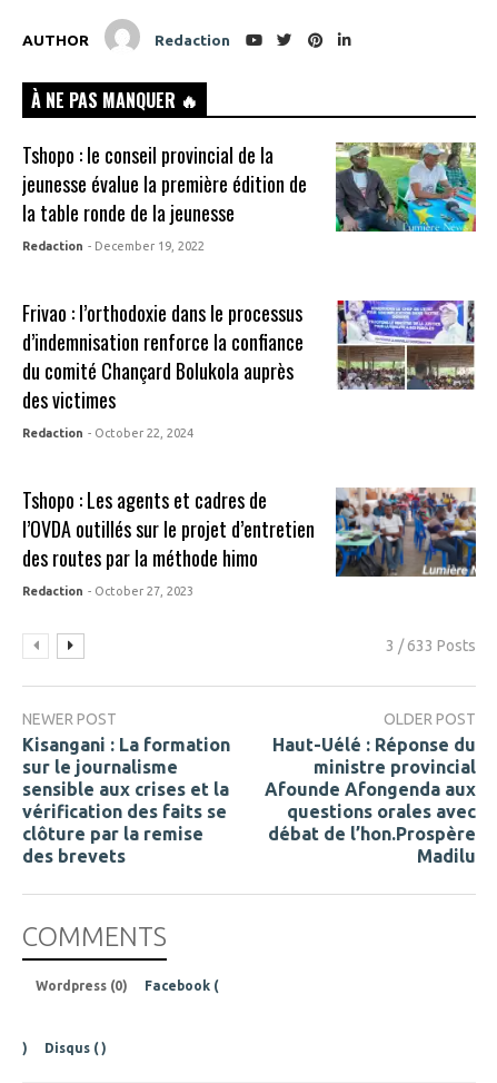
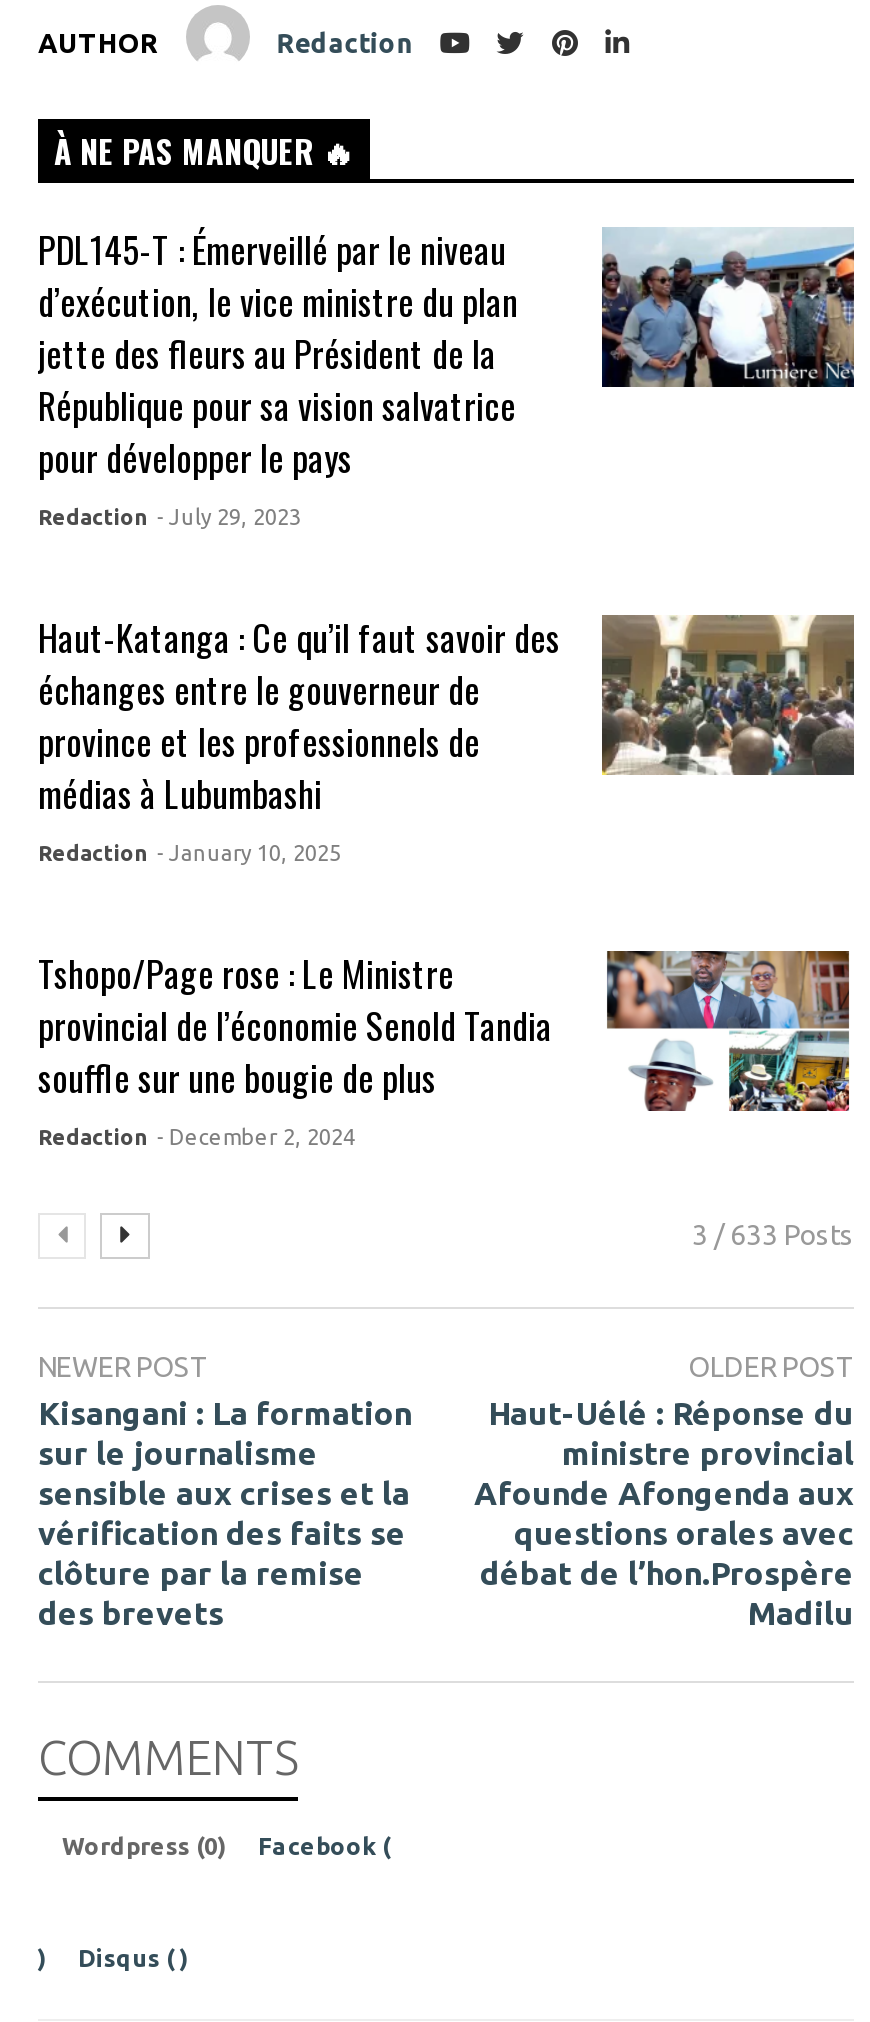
- Tshopo : le conseil provincial de la
- jeunesse évalue la première édition de
- la table ronde de la jeunesse
- Redaction - December 19, 2022
+ PDL145-T : Émerveillé par le niveau
+ d’exécution, le vice ministre du plan
+ jette des fleurs au Président de la
+ République pour sa vision salvatrice
+ pour développer le pays
+ Redaction - July 29, 2023

- [image]
+ [image]

- [image]
- Frivao : l’orthodoxie dans le processus
- d’indemnisation renforce la confiance
- du comité Chançard Bolukola auprès
- des victimes
- Redaction - October 22, 2024
+ [image]
+ Haut-Katanga : Ce qu’il faut savoir des
+ échanges entre le gouverneur de
+ province et les professionnels de
+ médias à Lubumbashi
+ Redaction - January 10, 2025

- [image]
- Tshopo : Les agents et cadres de
- l’OVDA outillés sur le projet d’entretien
- des routes par la méthode himo
- Redaction - October 27, 2023
+ [image]
+ Tshopo/Page rose : Le Ministre
+ provincial de l’économie Senold Tandia
+ souffle sur une bougie de plus
+ Redaction - December 2, 2024
